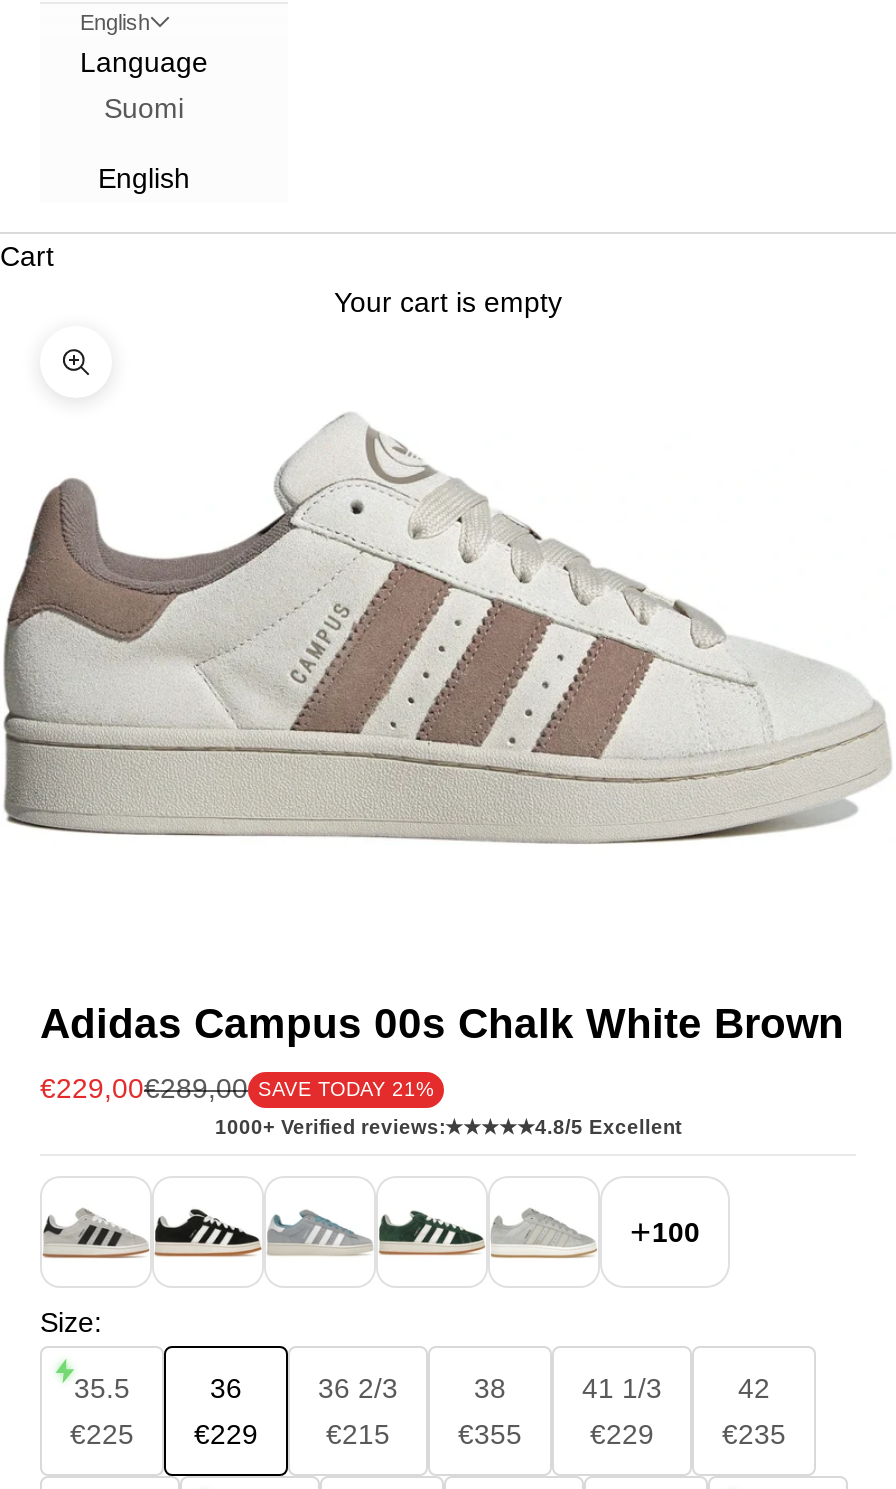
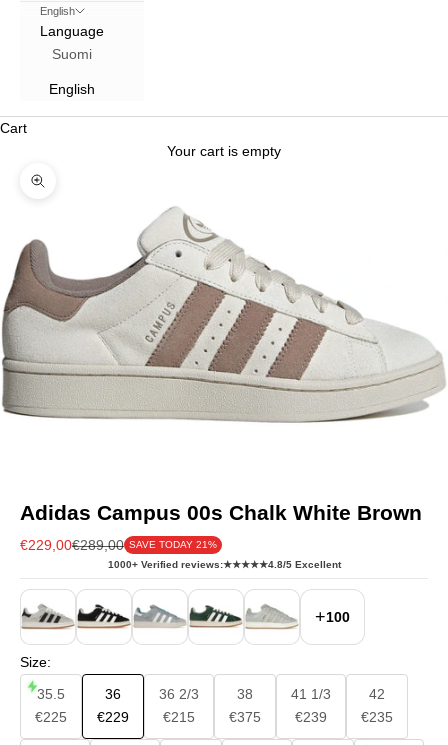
- €355
+ €375

- €229
+ €239
